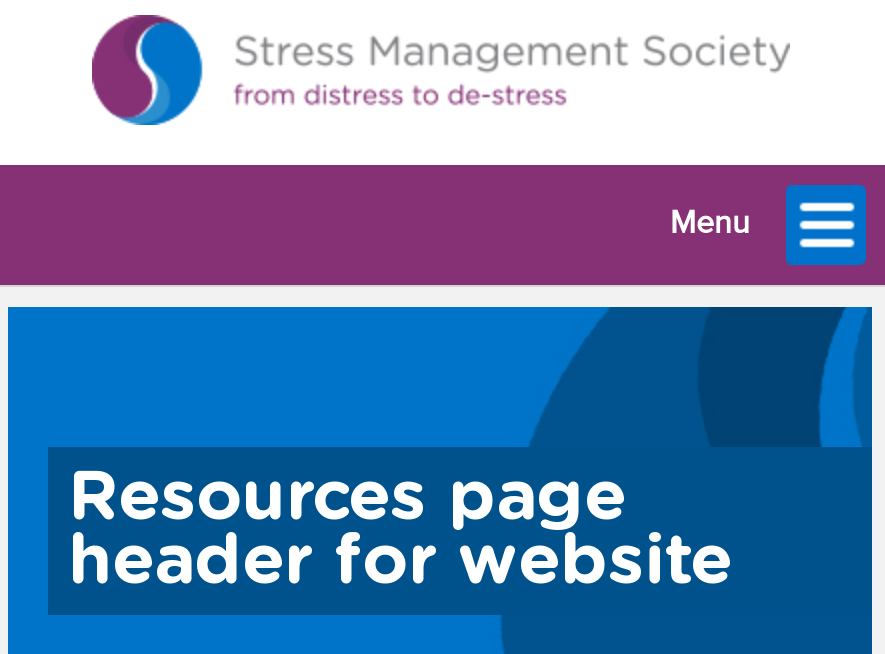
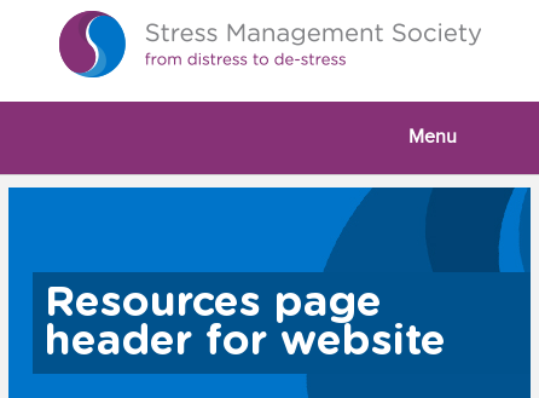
- [image]
